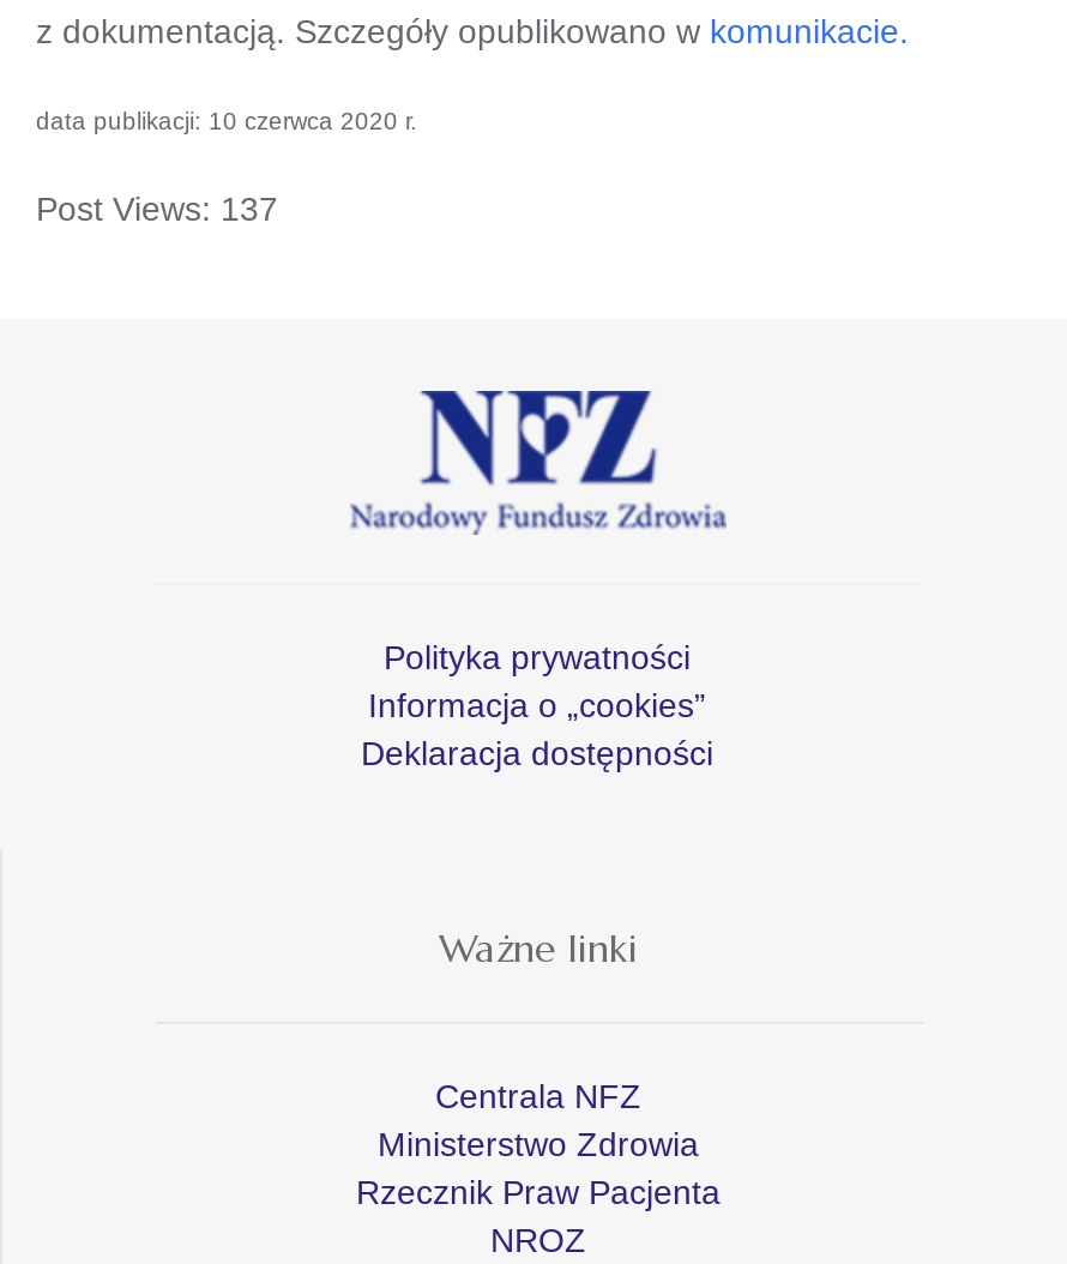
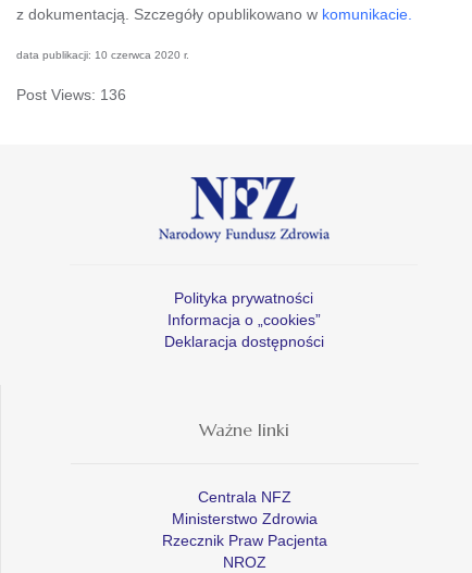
- Post Views: 137
+ Post Views: 136
